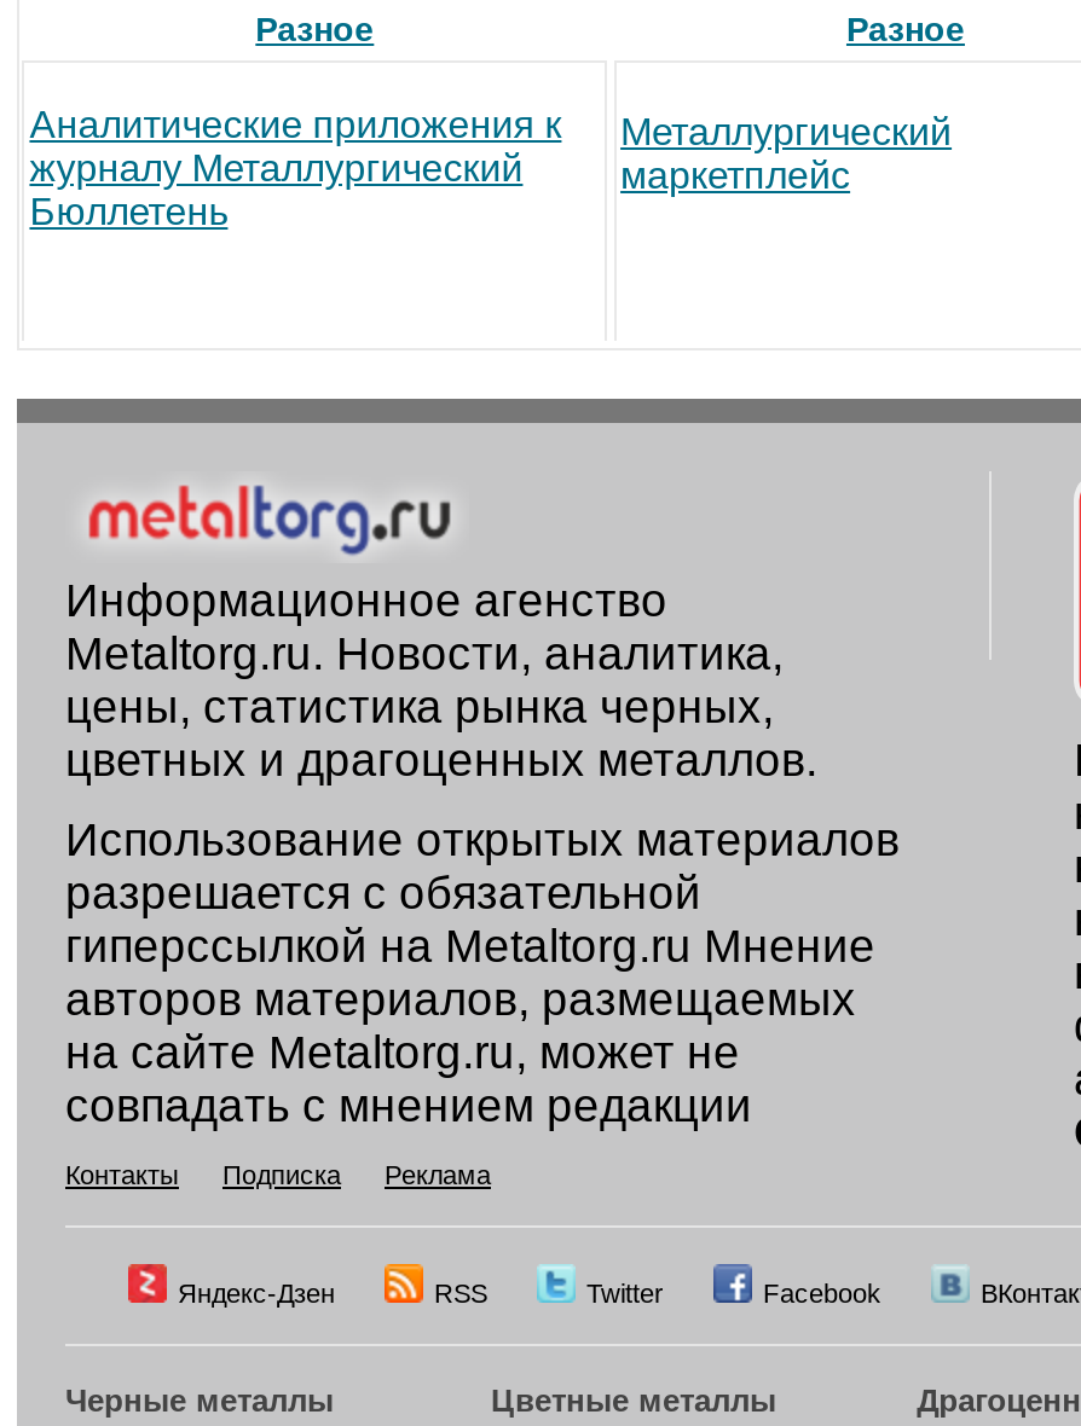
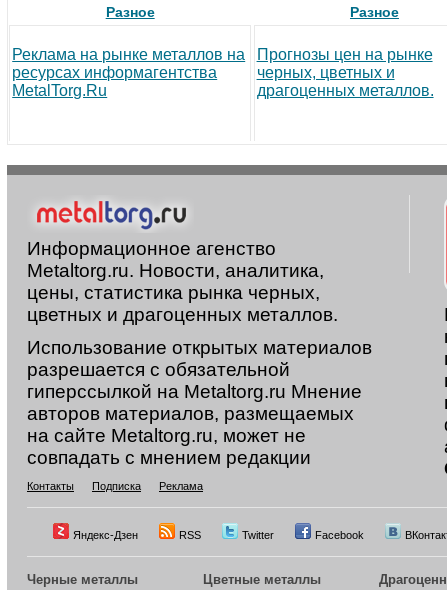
- Аналитические приложения к
- журналу Металлургический
- Бюллетень
+ Реклама на рынке металлов на
+ ресурсах информагентства
+ MetalTorg.Ru

- Металлургический
- маркетплейс
+ Прогнозы цен на рынке
+ черных, цветных и
+ драгоценных металлов.
